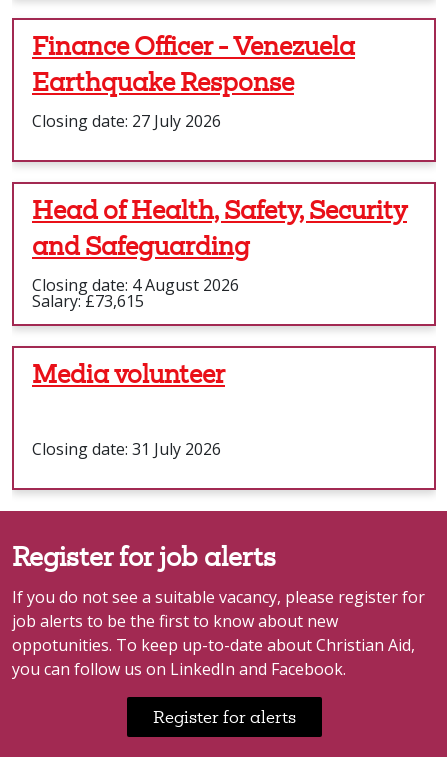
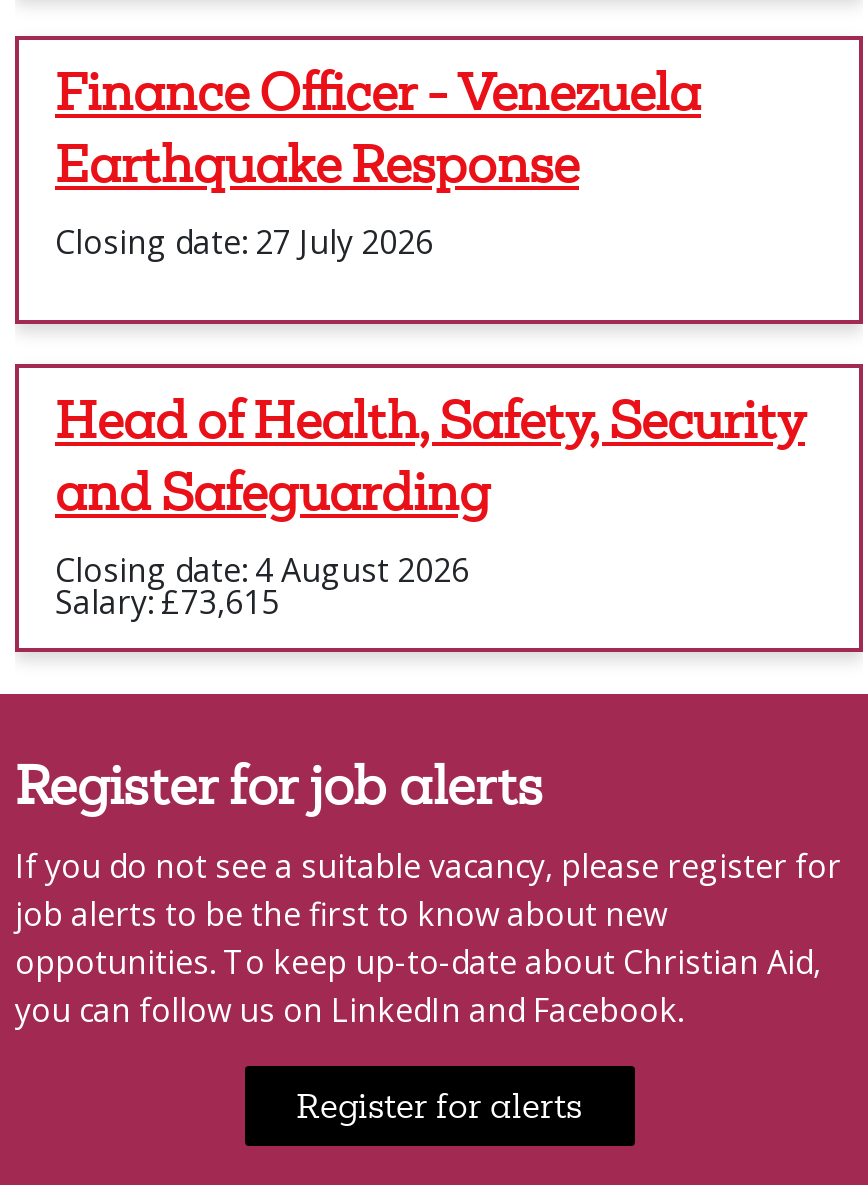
- Media volunteer
- Closing date: 31 July 2026
